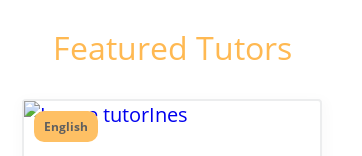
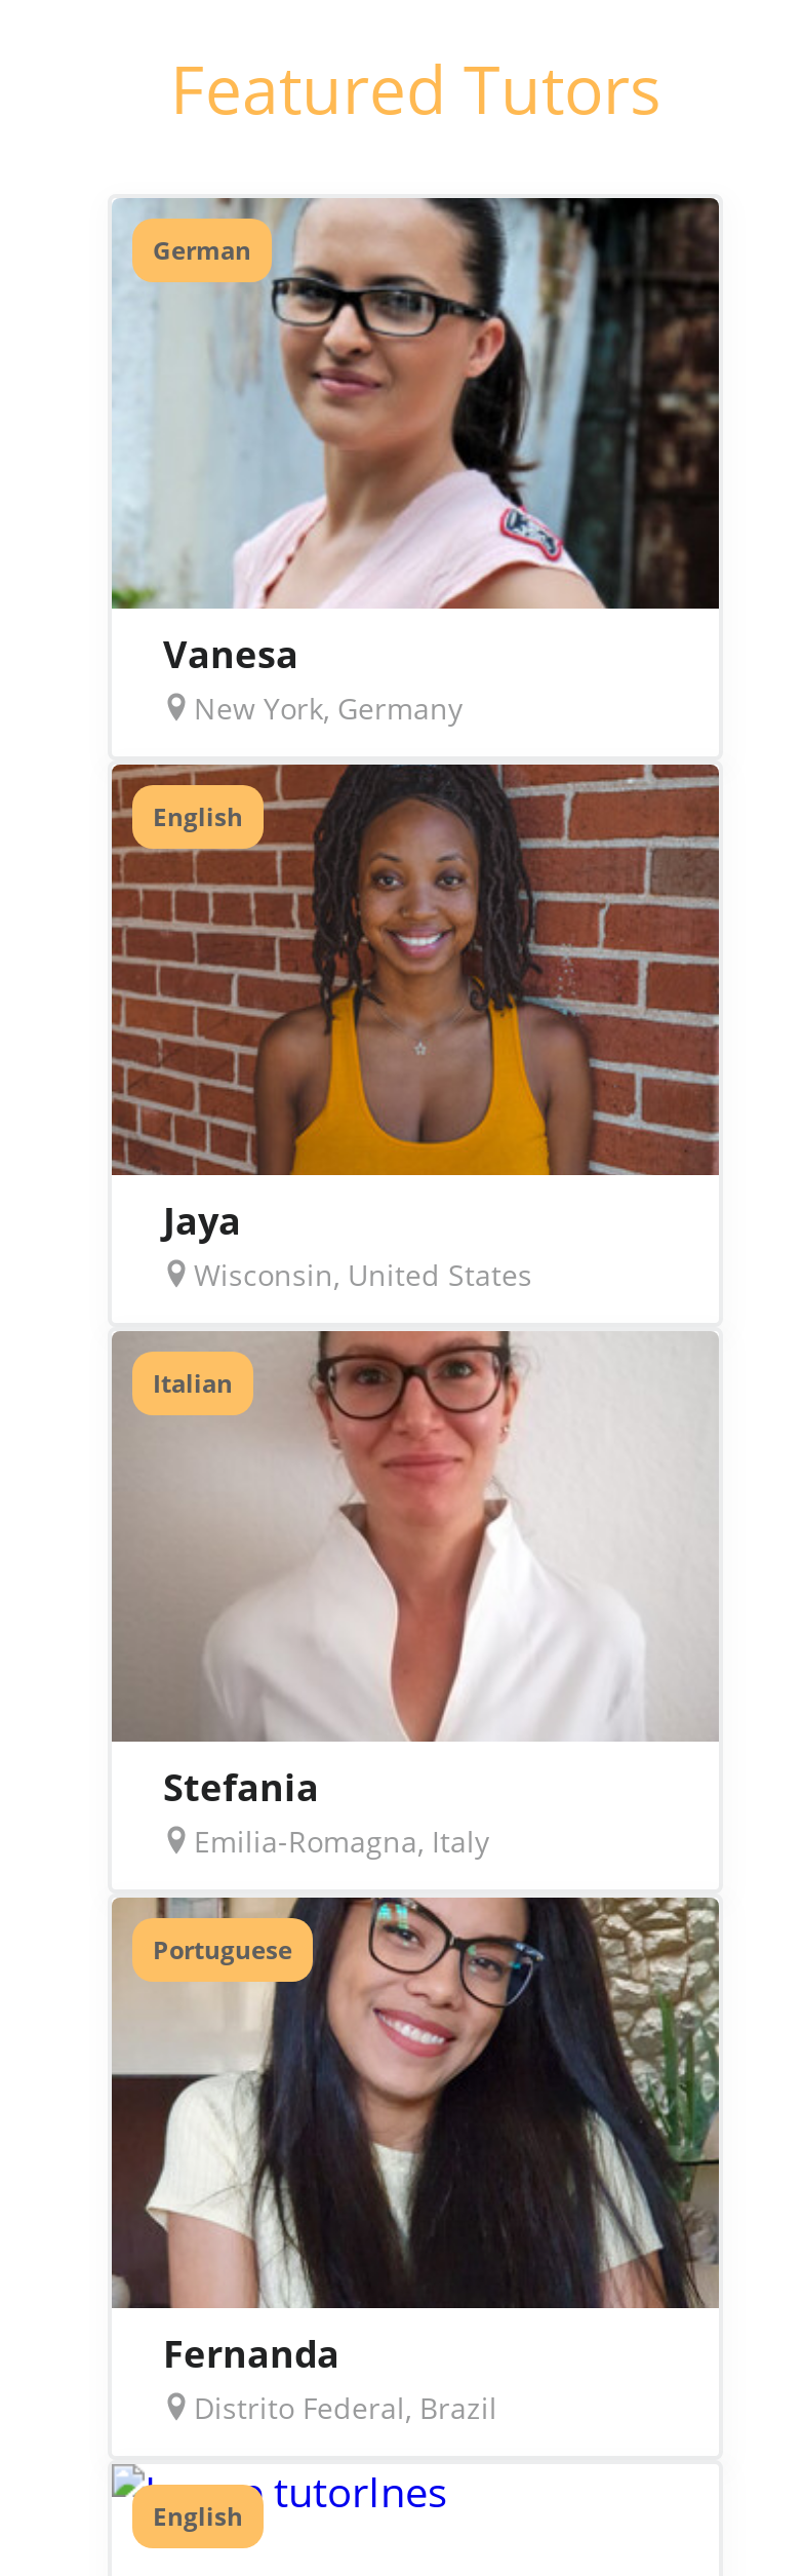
+ [image]
+ German

+ [image]
+ Vanesa
+ New York, Germany
+ English

+ [image]
+ Jaya
+ Wisconsin, United States
+ Italian

+ [image]
+ Stefania
+ Emilia-Romagna, Italy
+ Portuguese

+ Fernanda
+ Distrito Federal, Brazil
